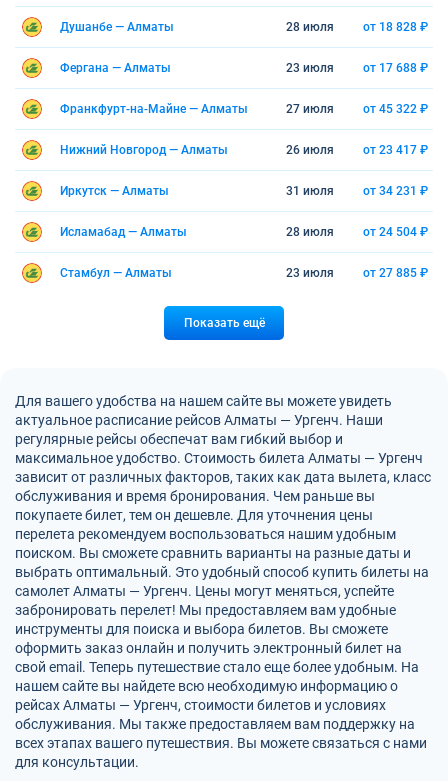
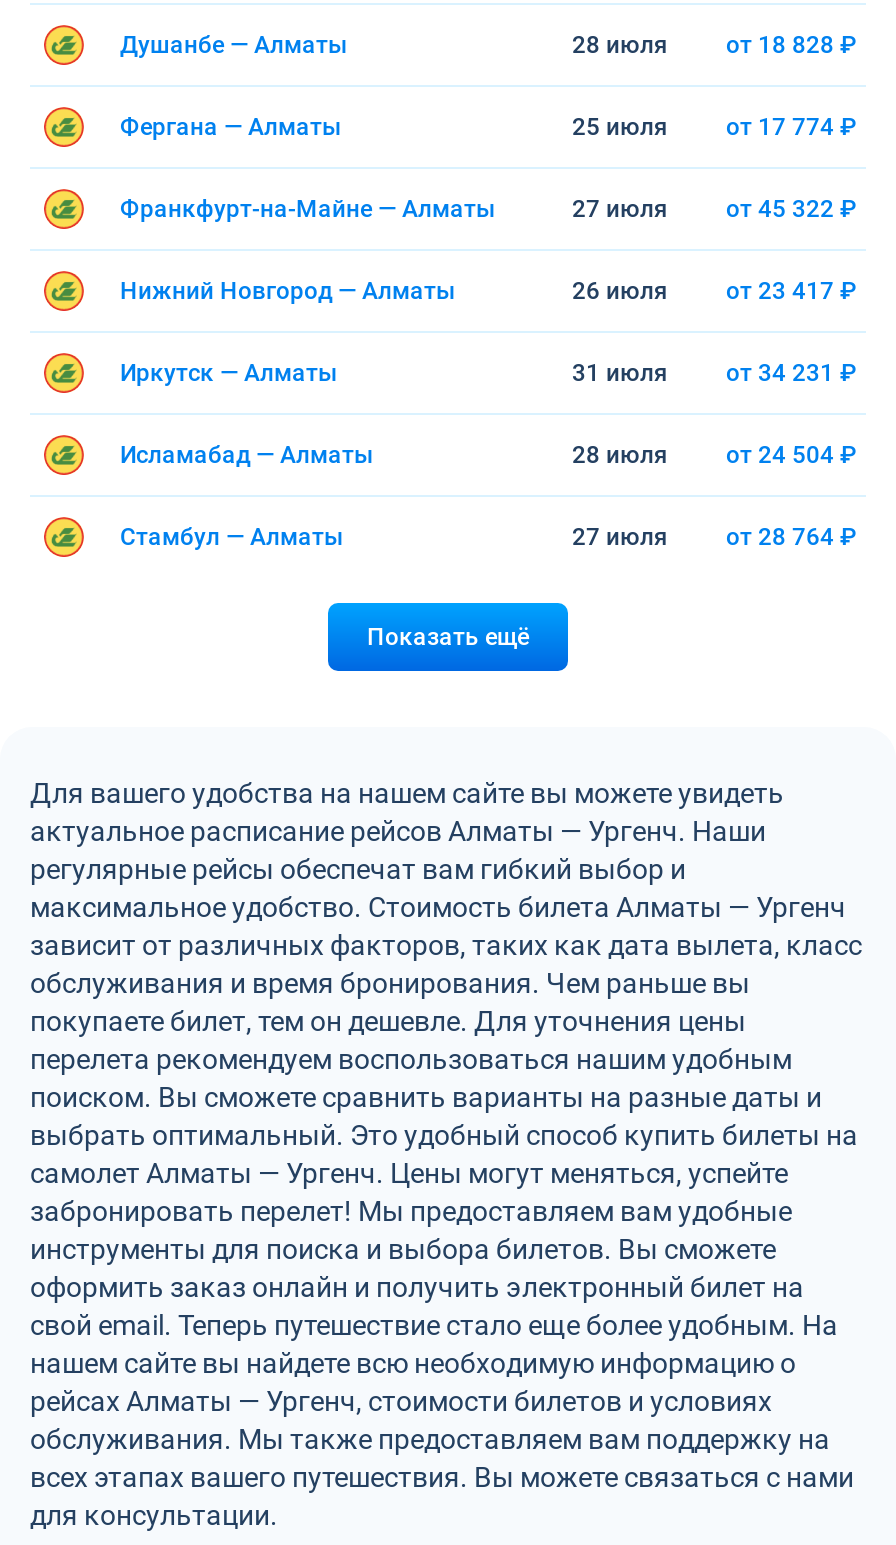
- 23 июля
+ 25 июля

- от 17 688 ₽
+ от 17 774 ₽

- 23 июля
+ 27 июля

- от 27 885 ₽
+ от 28 764 ₽
